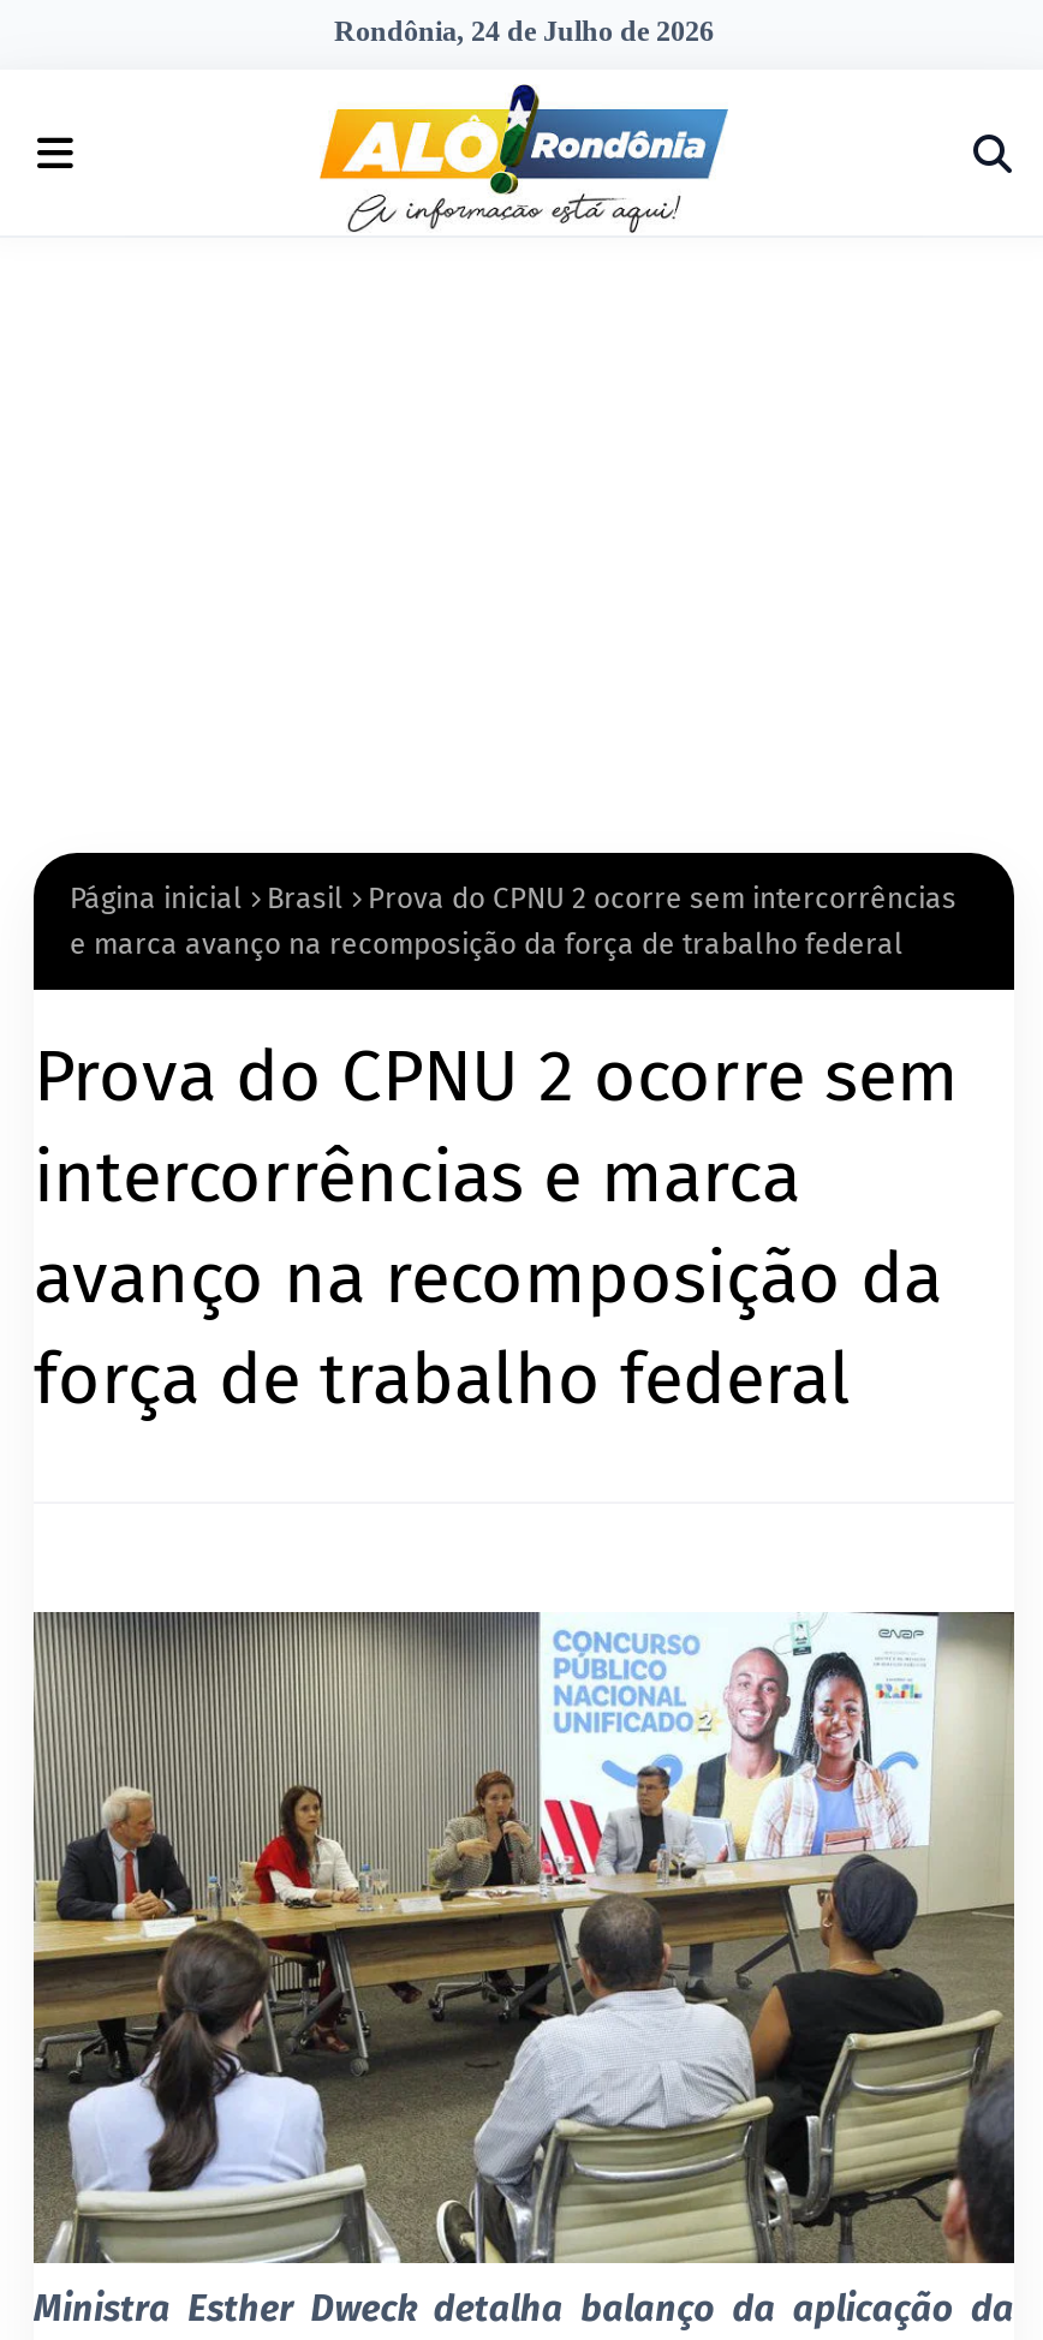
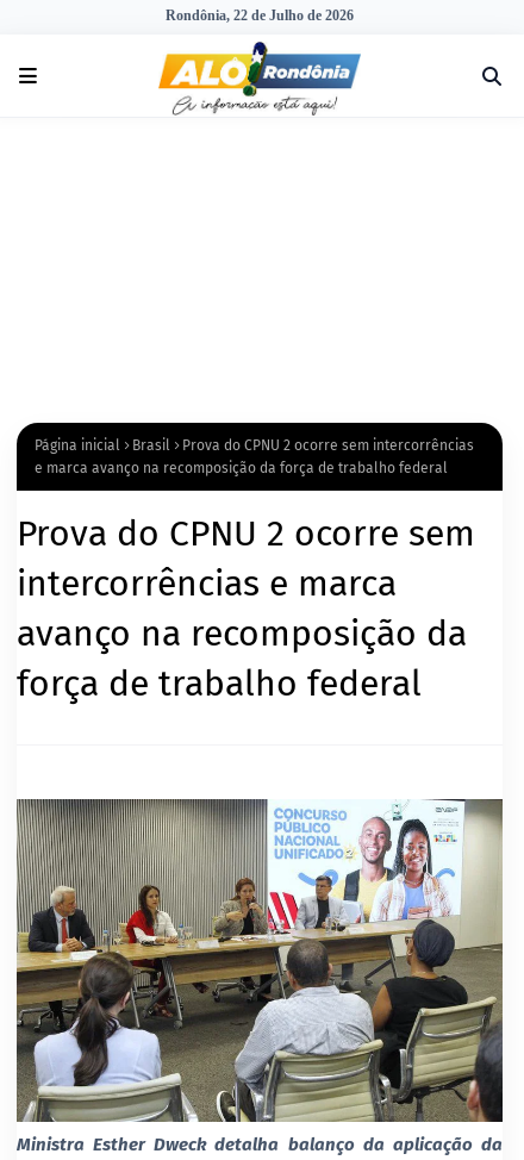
- Rondônia, 24 de Julho de 2026
+ Rondônia, 22 de Julho de 2026
